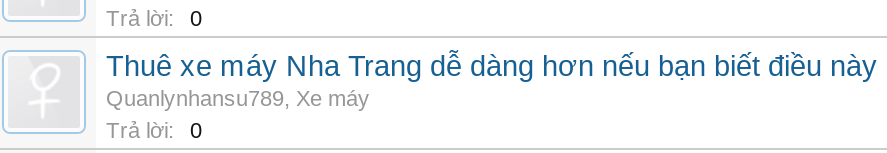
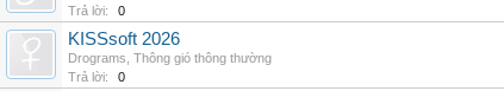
- Thuê xe máy Nha Trang dễ dàng hơn nếu bạn biết điều này
- Quanlynhansu789, Xe máy
+ KISSsoft 2026
+ Drograms, Thông gió thông thường
